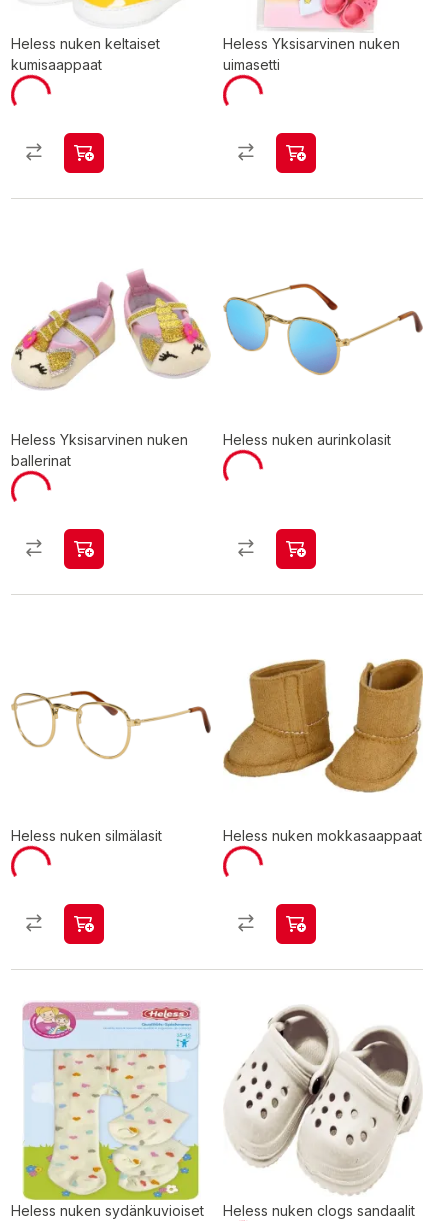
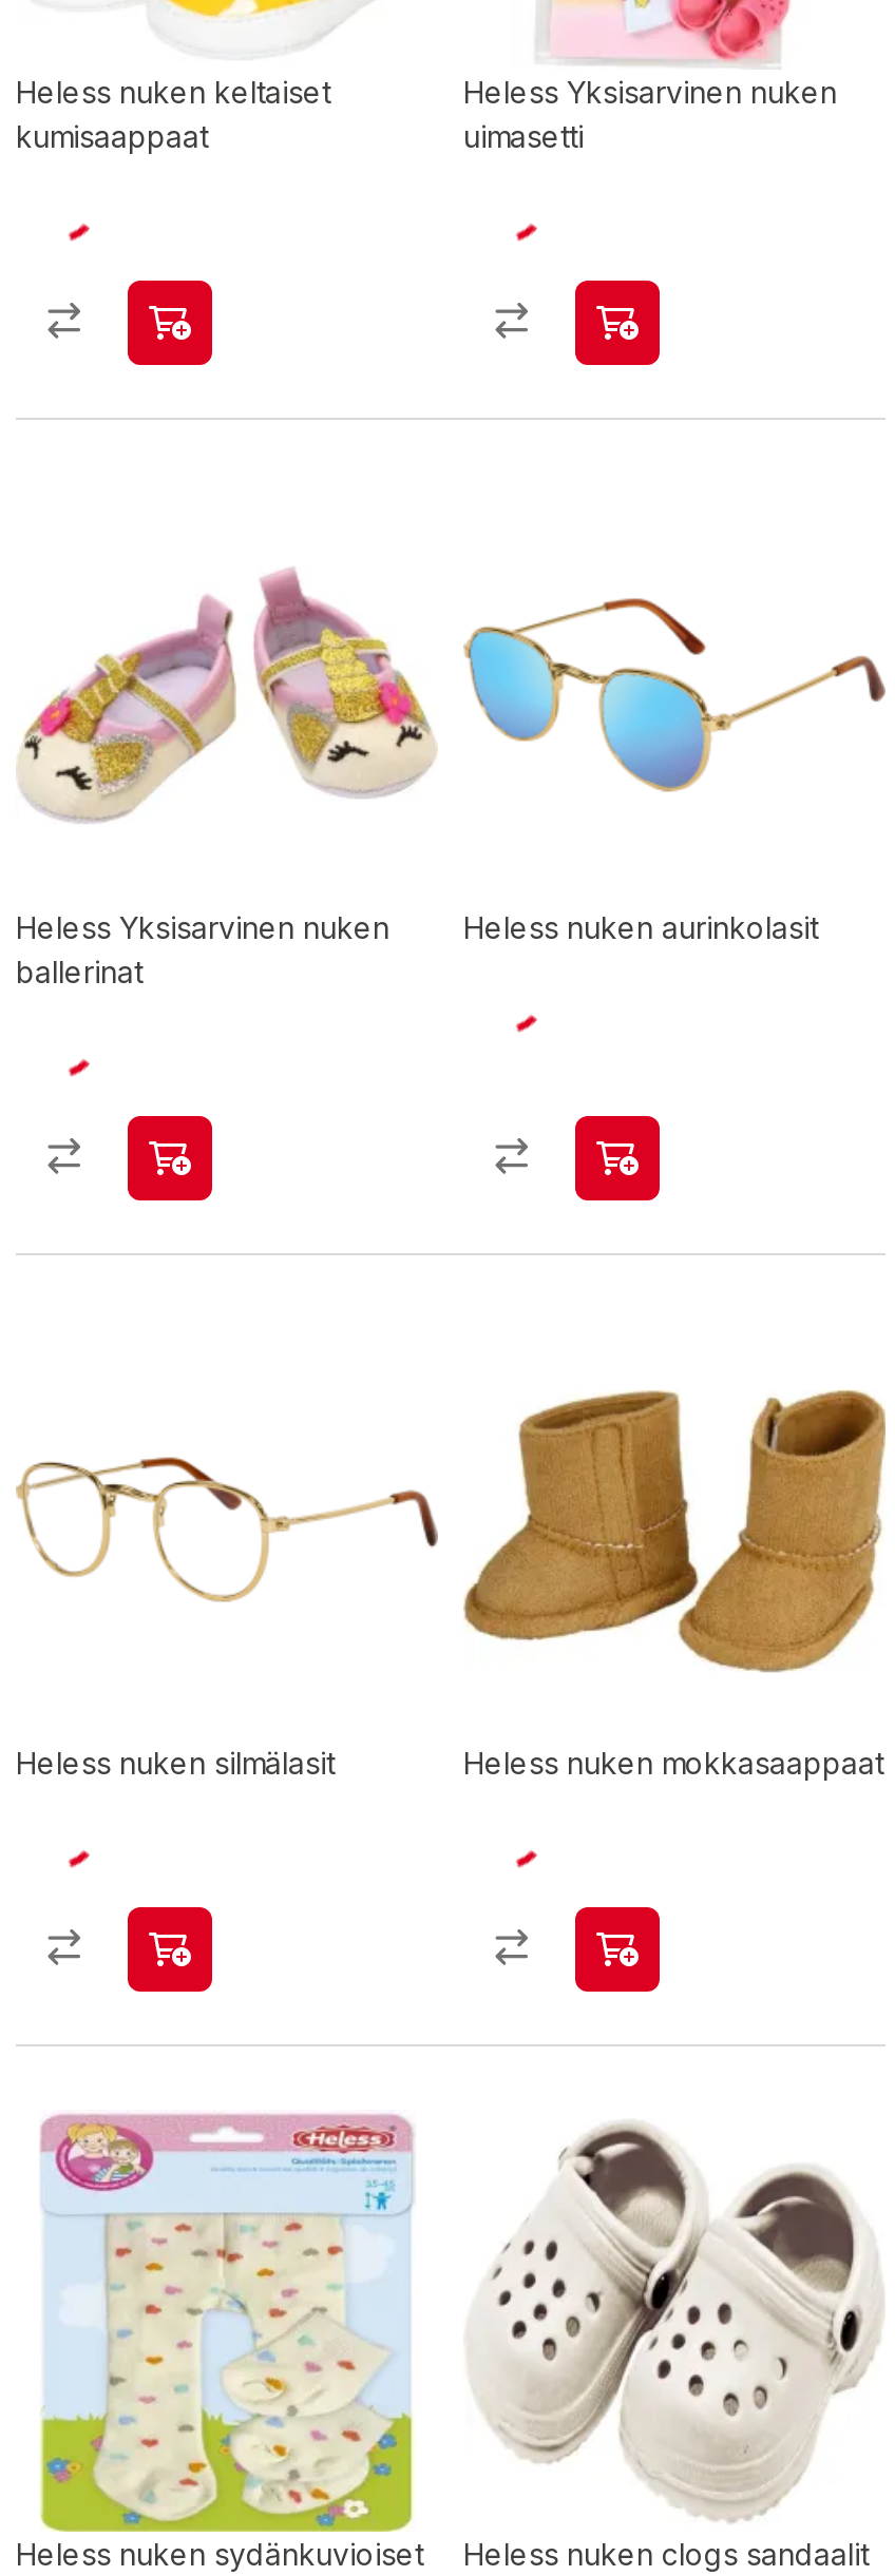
- [image]

- [image]

- [image]

- [image]

- [image]

- [image]
